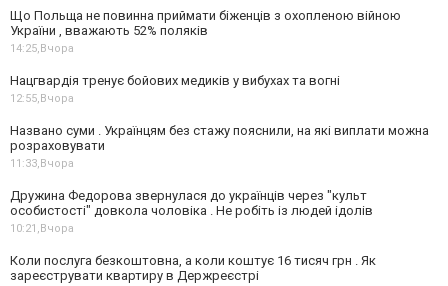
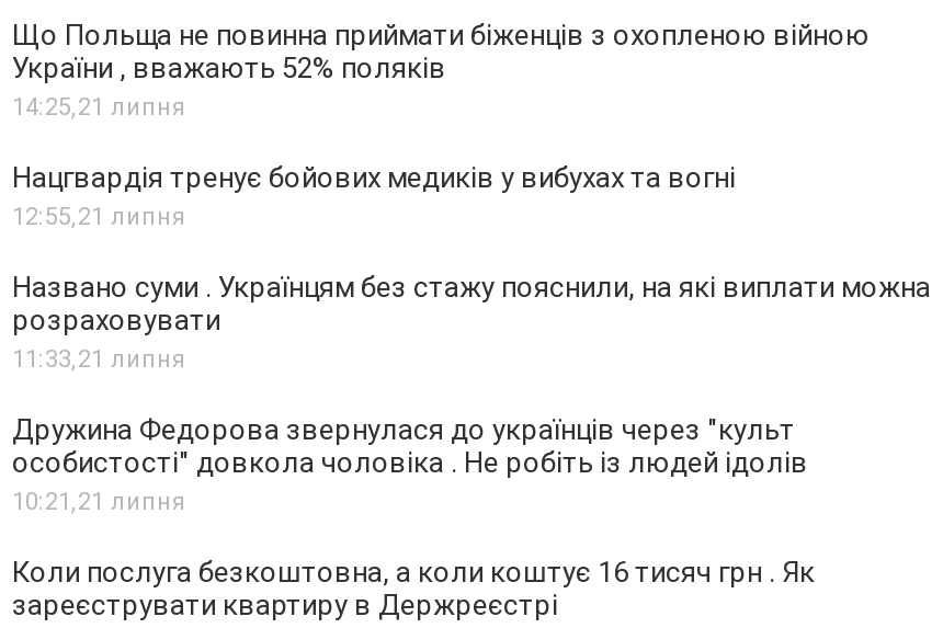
- 14:25,Вчора
+ 14:25,21 липня

- 12:55,Вчора
+ 12:55,21 липня

- 11:33,Вчора
+ 11:33,21 липня

- 10:21, Вчора
+ 10:21, 21 липня
